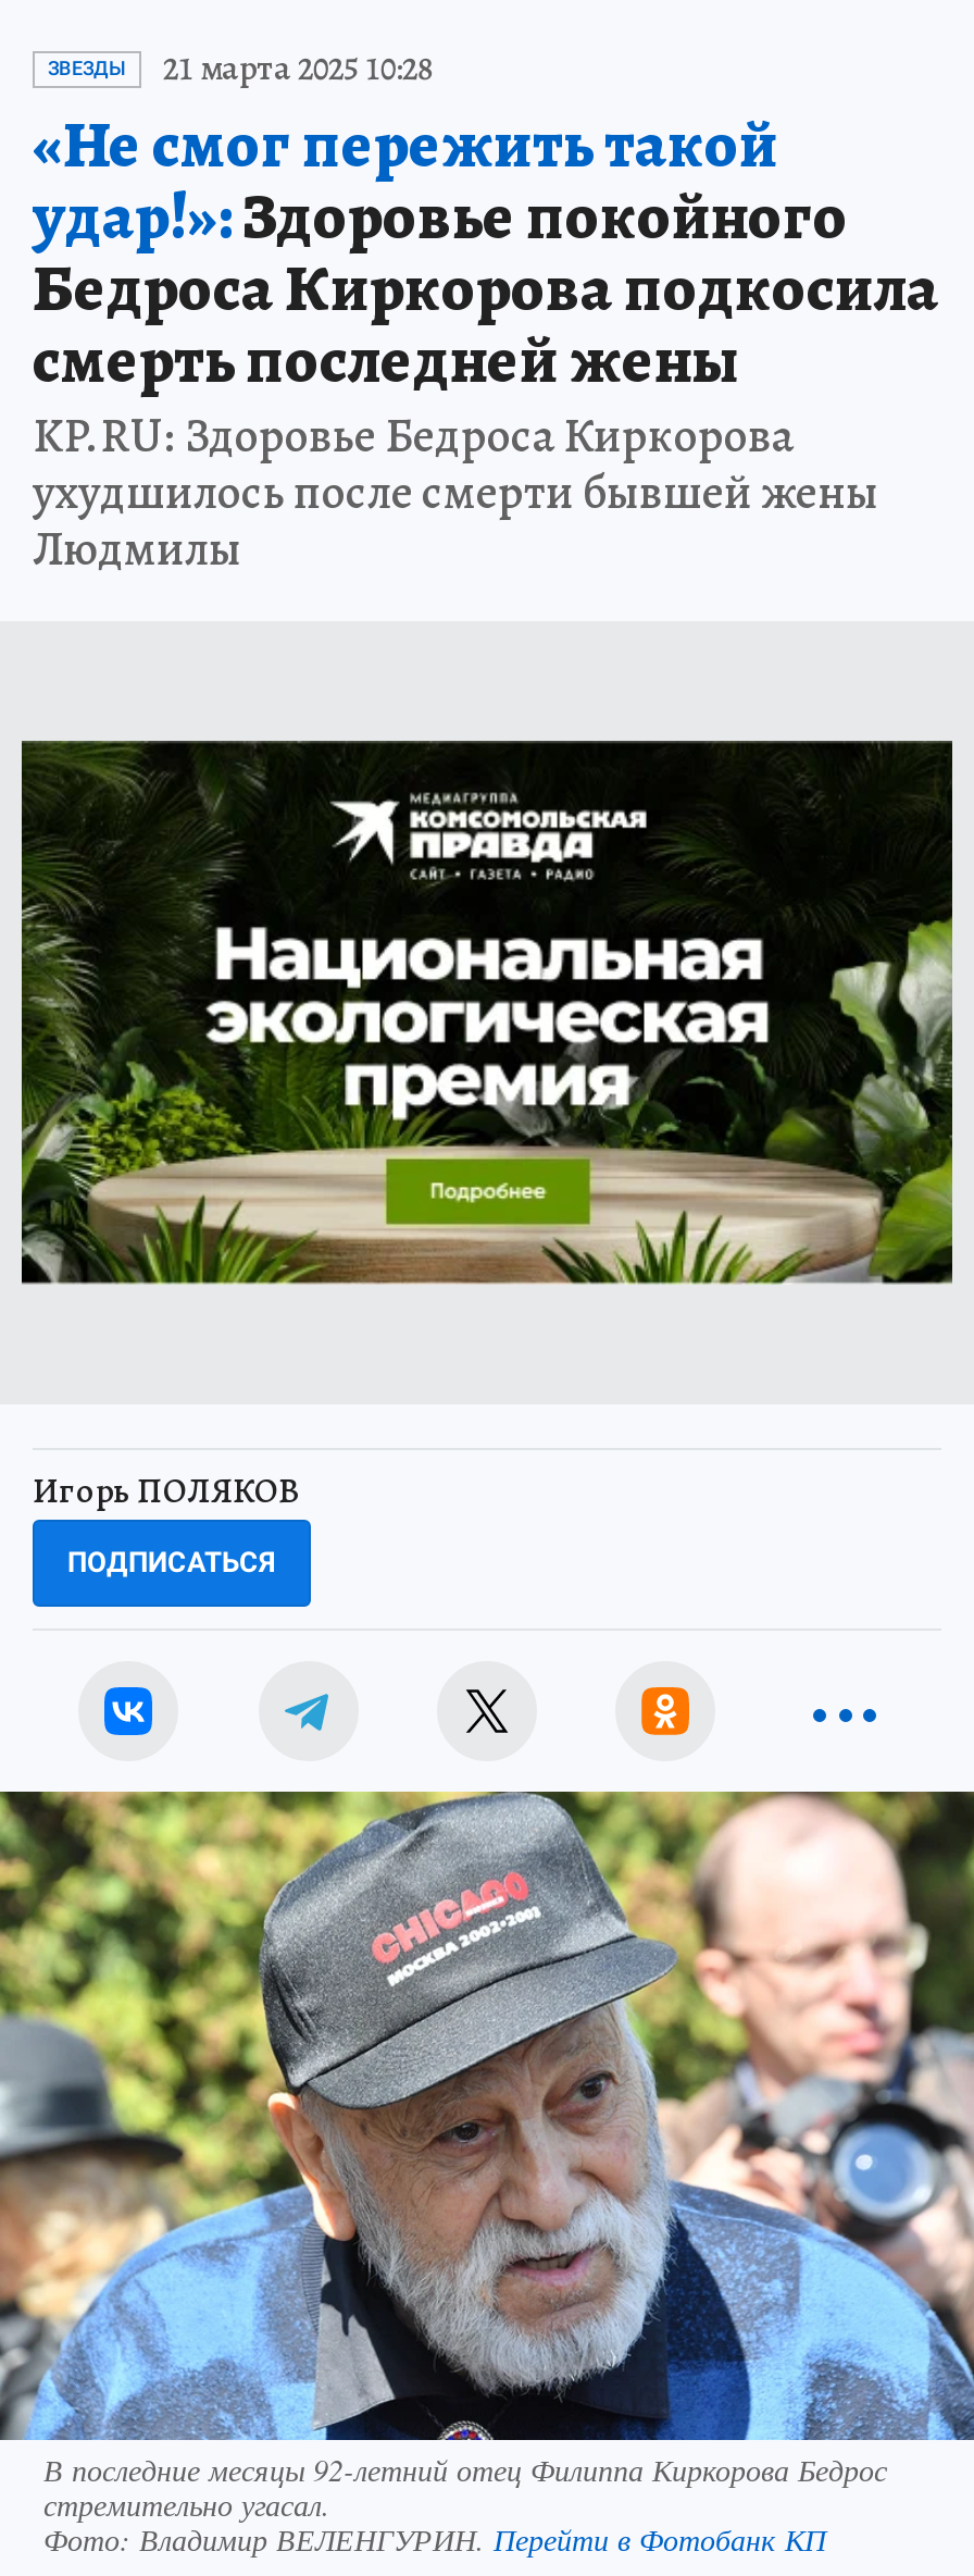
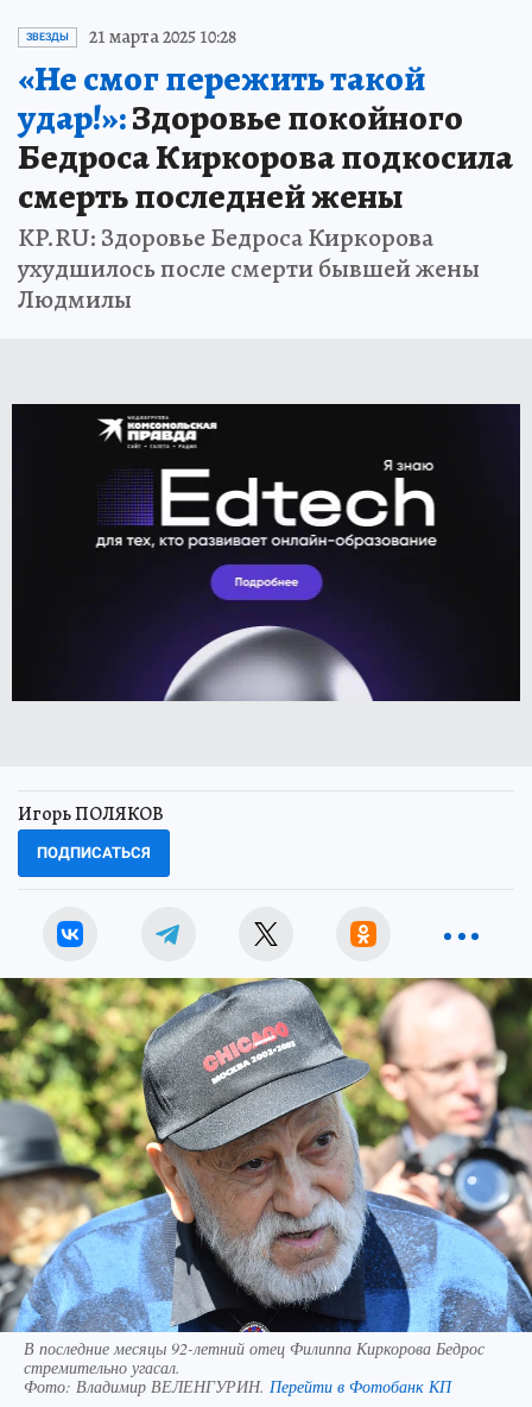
- [image]
+ [image]
